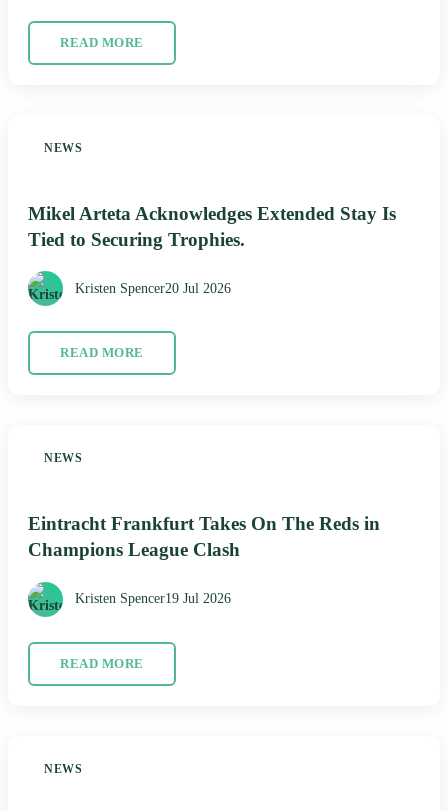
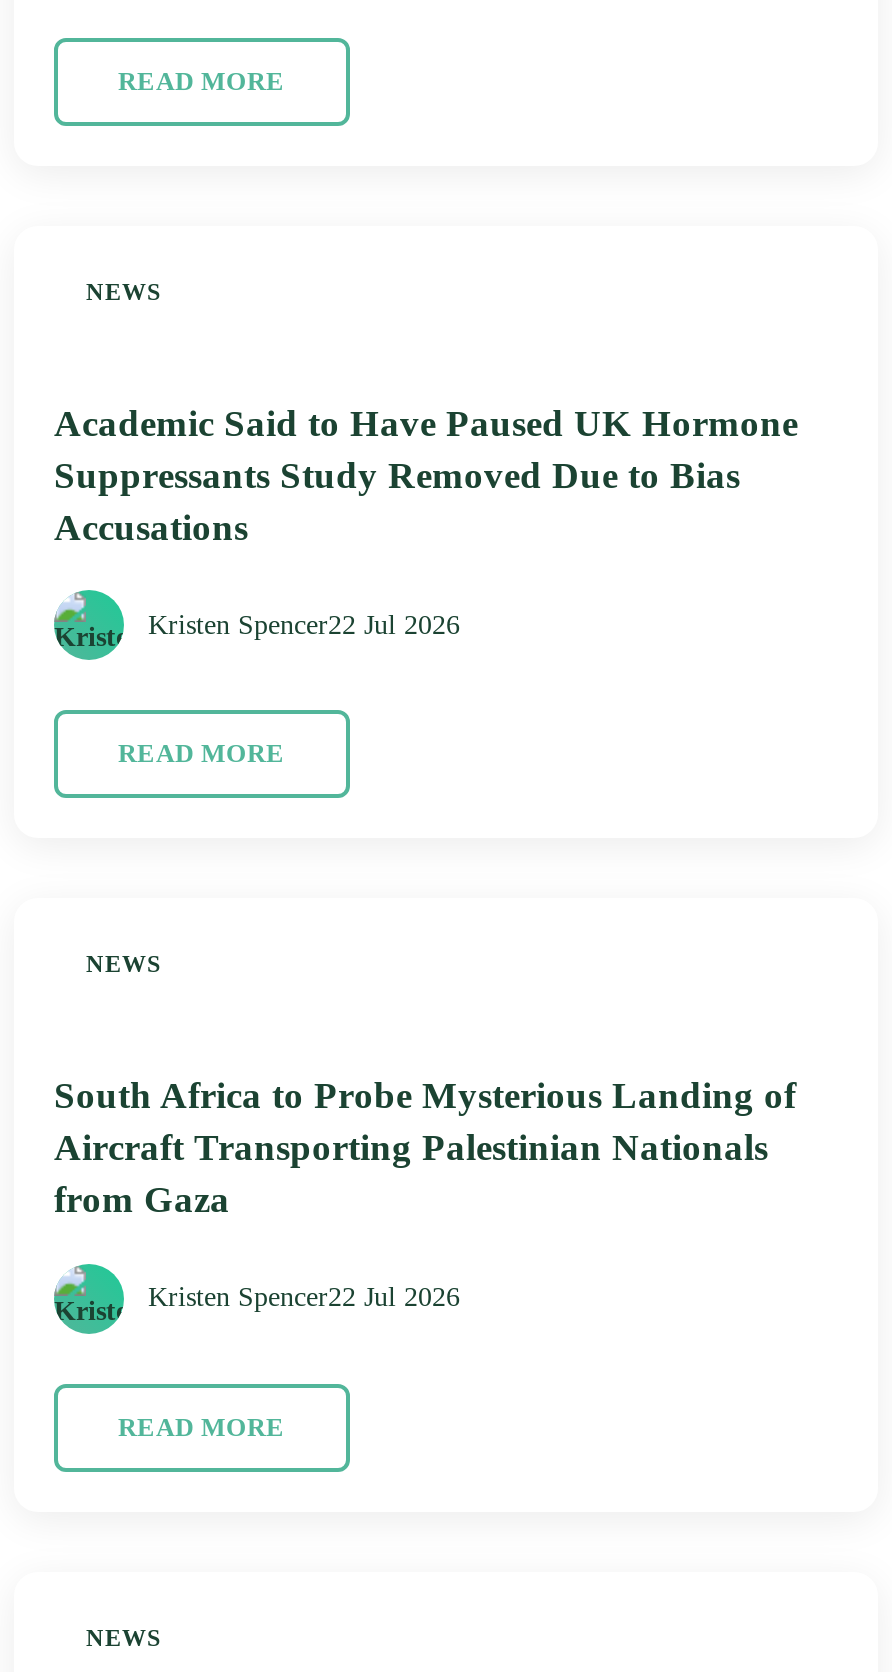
- Mikel Arteta Acknowledges Extended Stay Is
- Tied to Securing Trophies.
+ Academic Said to Have Paused UK Hormone
+ Suppressants Study Removed Due to Bias
+ Accusations

- Kristen Spencer20 Jul 2026
+ Kristen Spencer22 Jul 2026

- Eintracht Frankfurt Takes On The Reds in
- Champions League Clash
+ South Africa to Probe Mysterious Landing of
+ Aircraft Transporting Palestinian Nationals
+ from Gaza

- Kristen Spencer19 Jul 2026
+ Kristen Spencer22 Jul 2026
